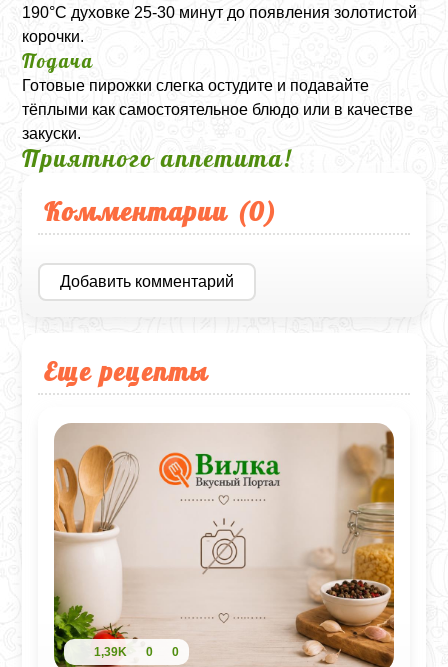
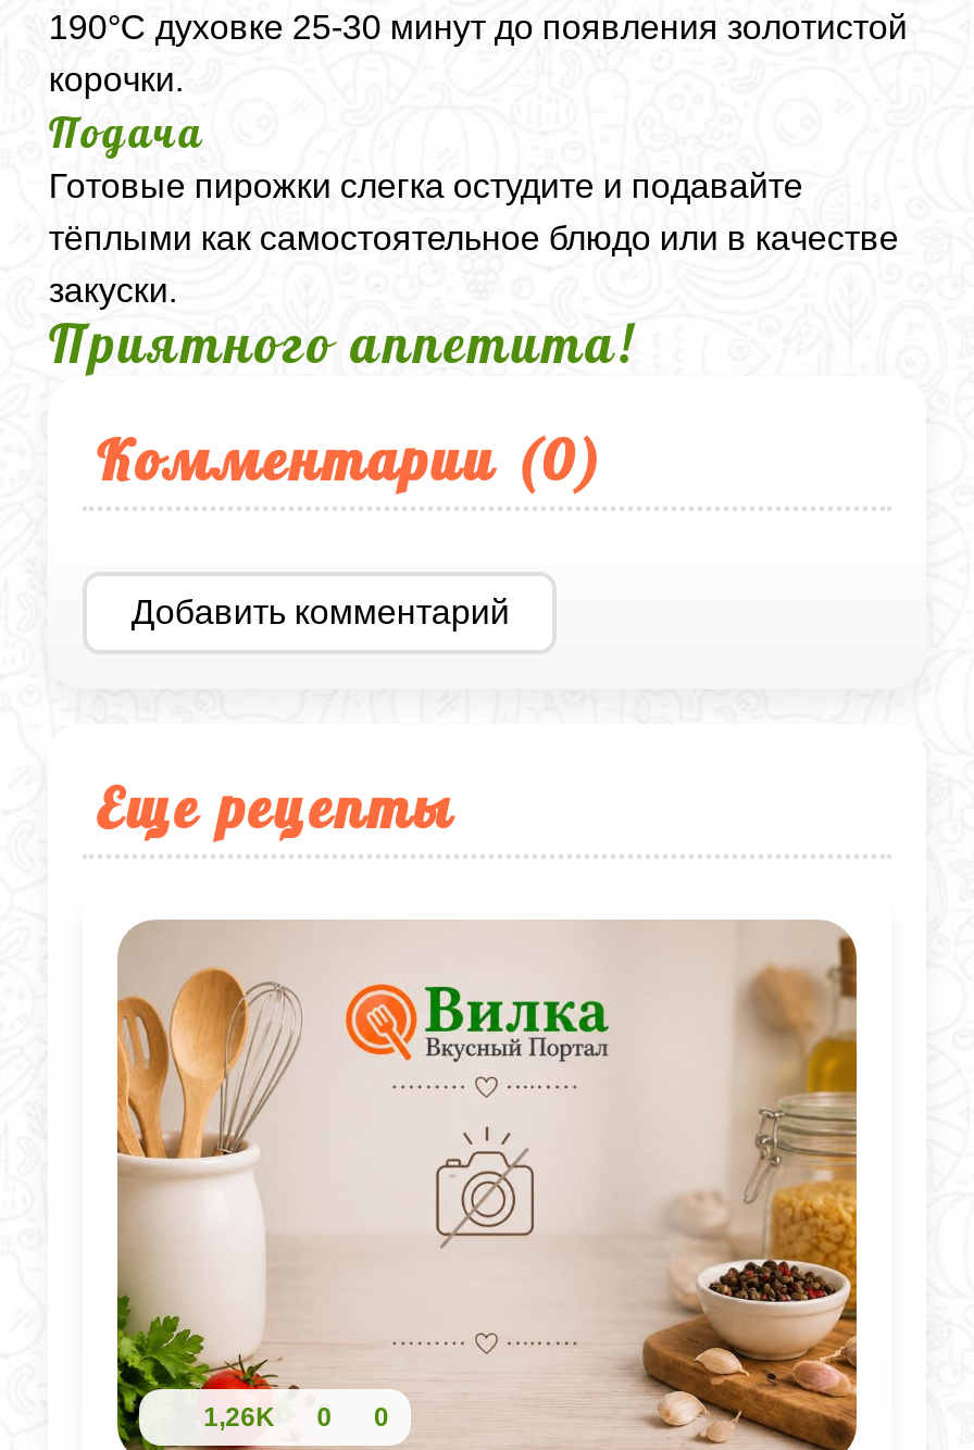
- 1,39K 0 0
+ 1,26K 0 0
